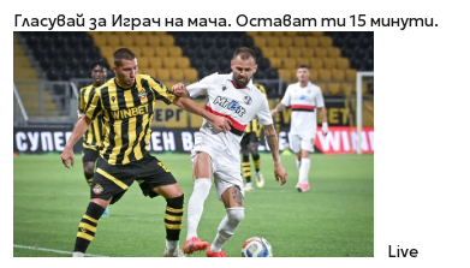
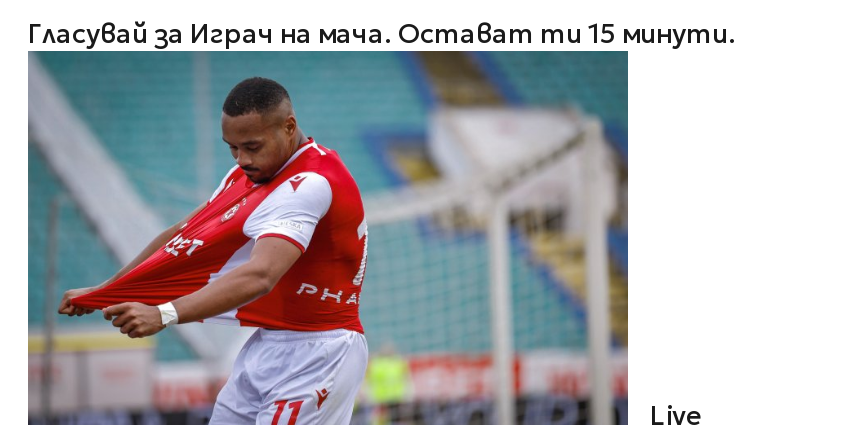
- [image]
+ [image]
